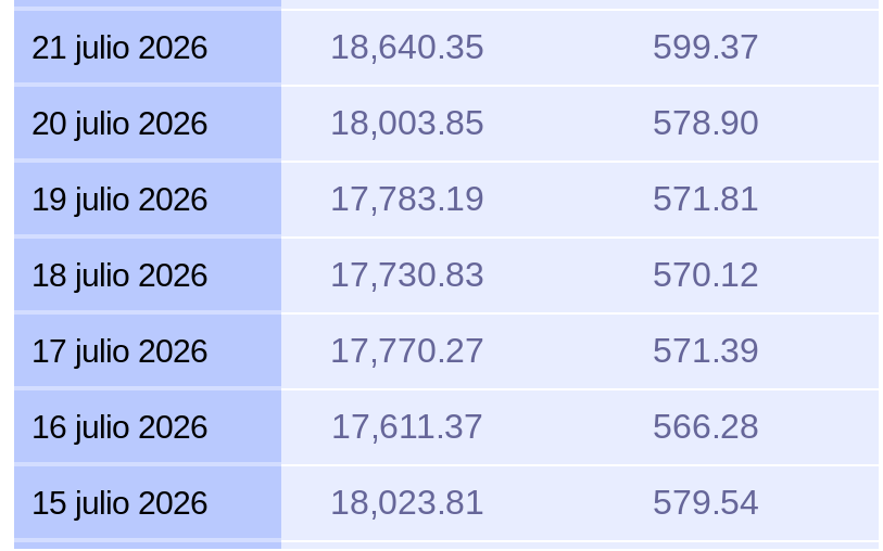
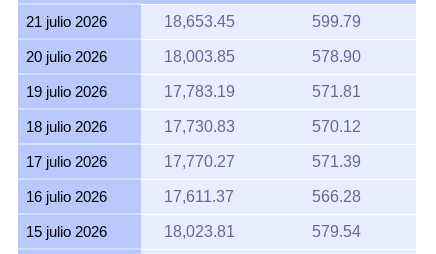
- 18,640.35
+ 18,653.45

- 599.37
+ 599.79
